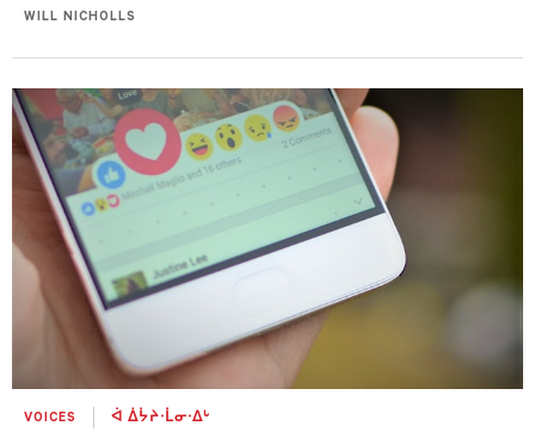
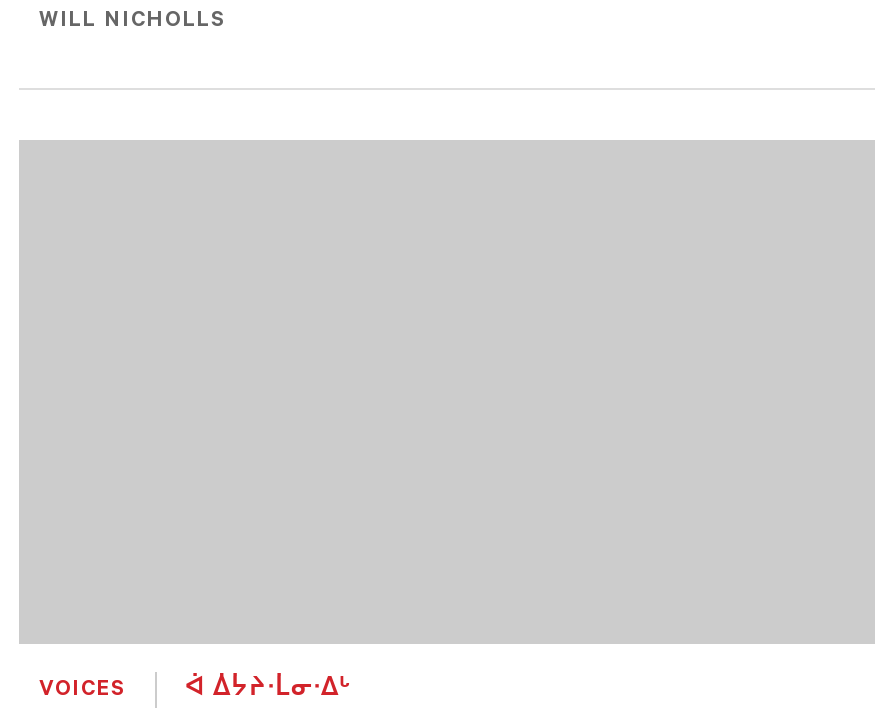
- [image]
